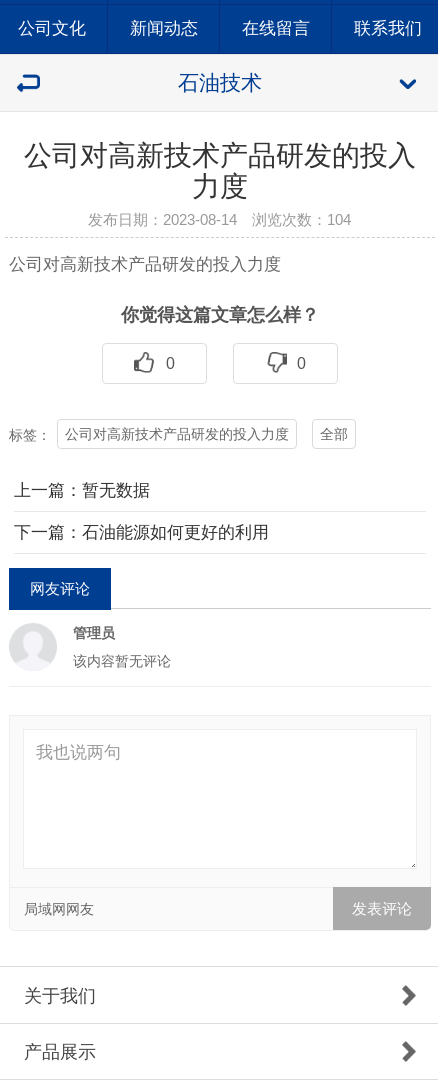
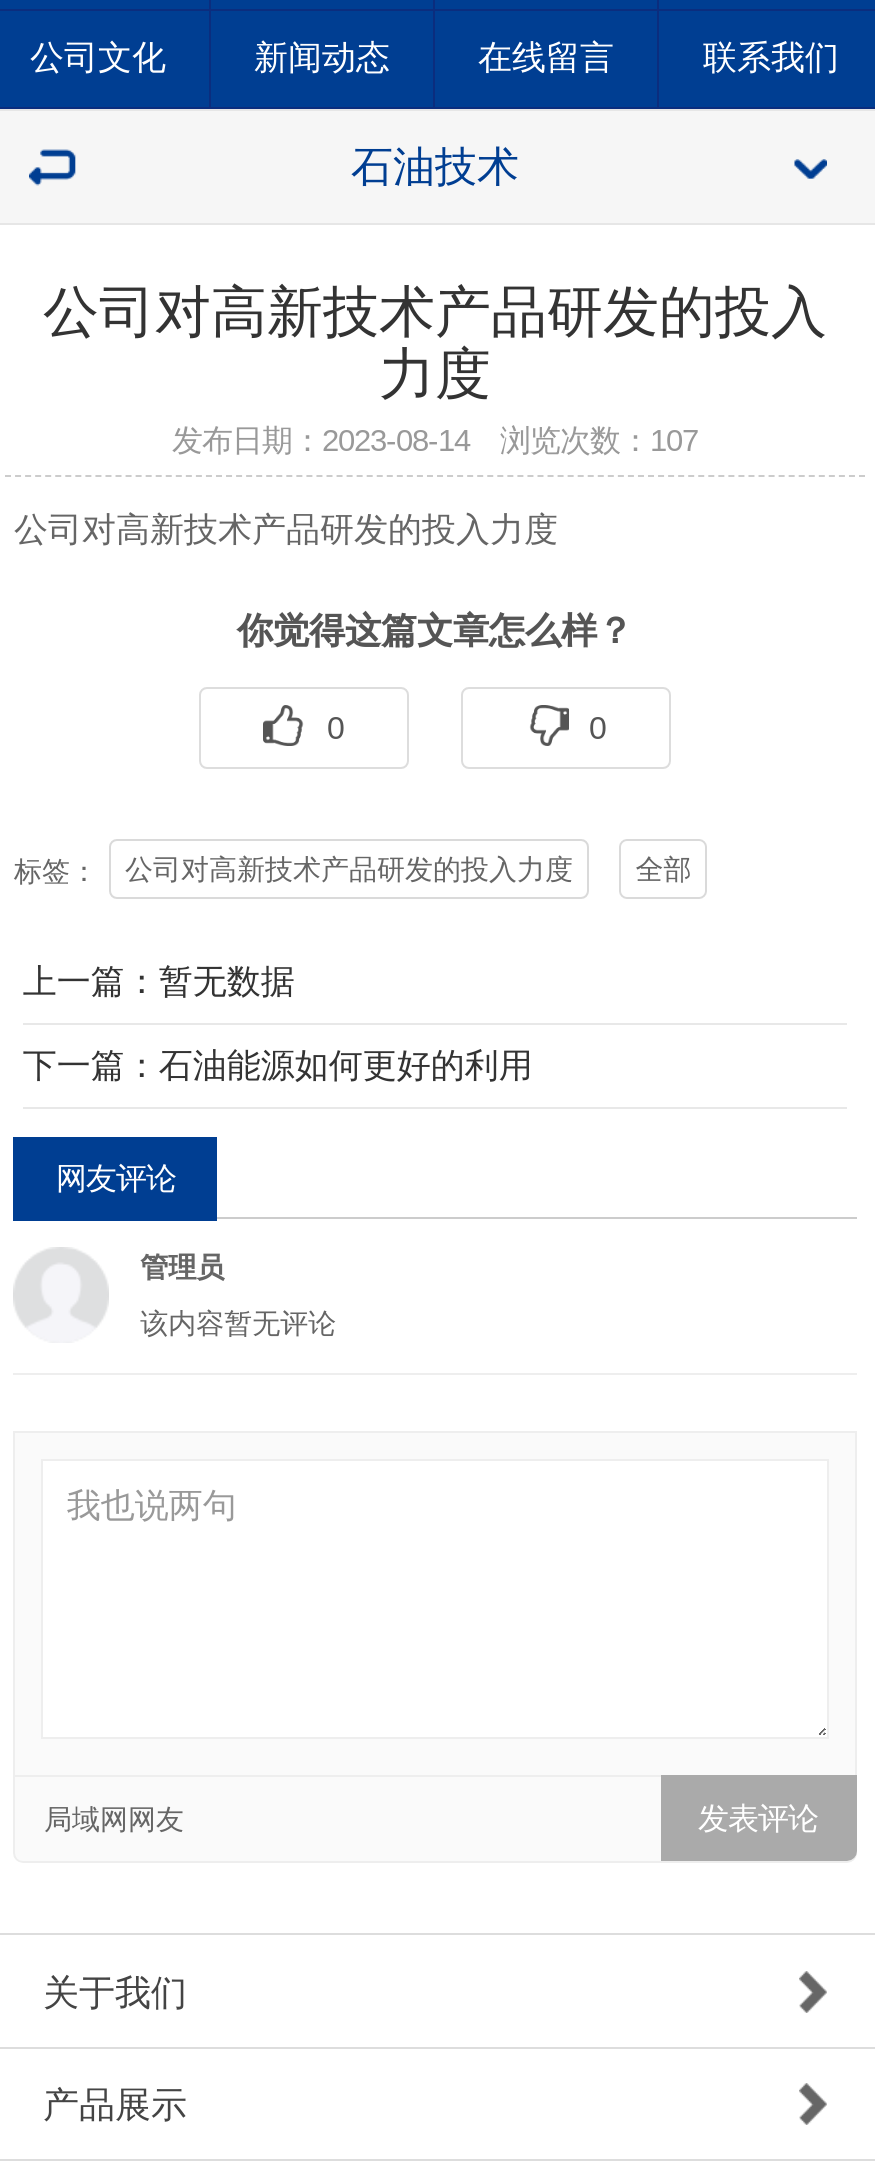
- 发布日期：2023-08-14 浏览次数：104
+ 发布日期：2023-08-14 浏览次数：107
